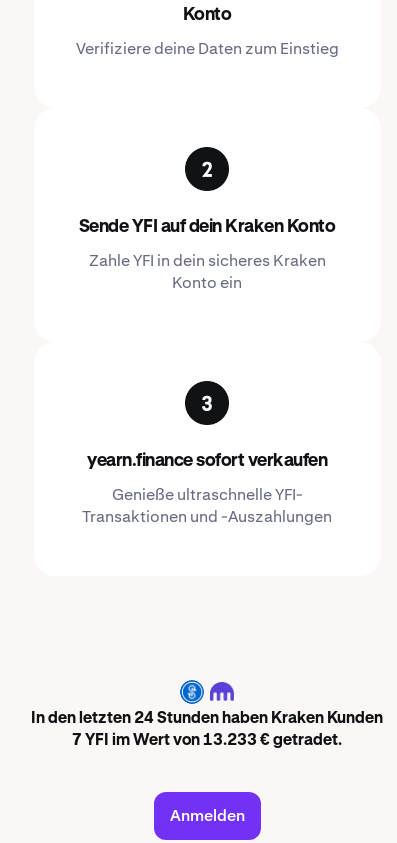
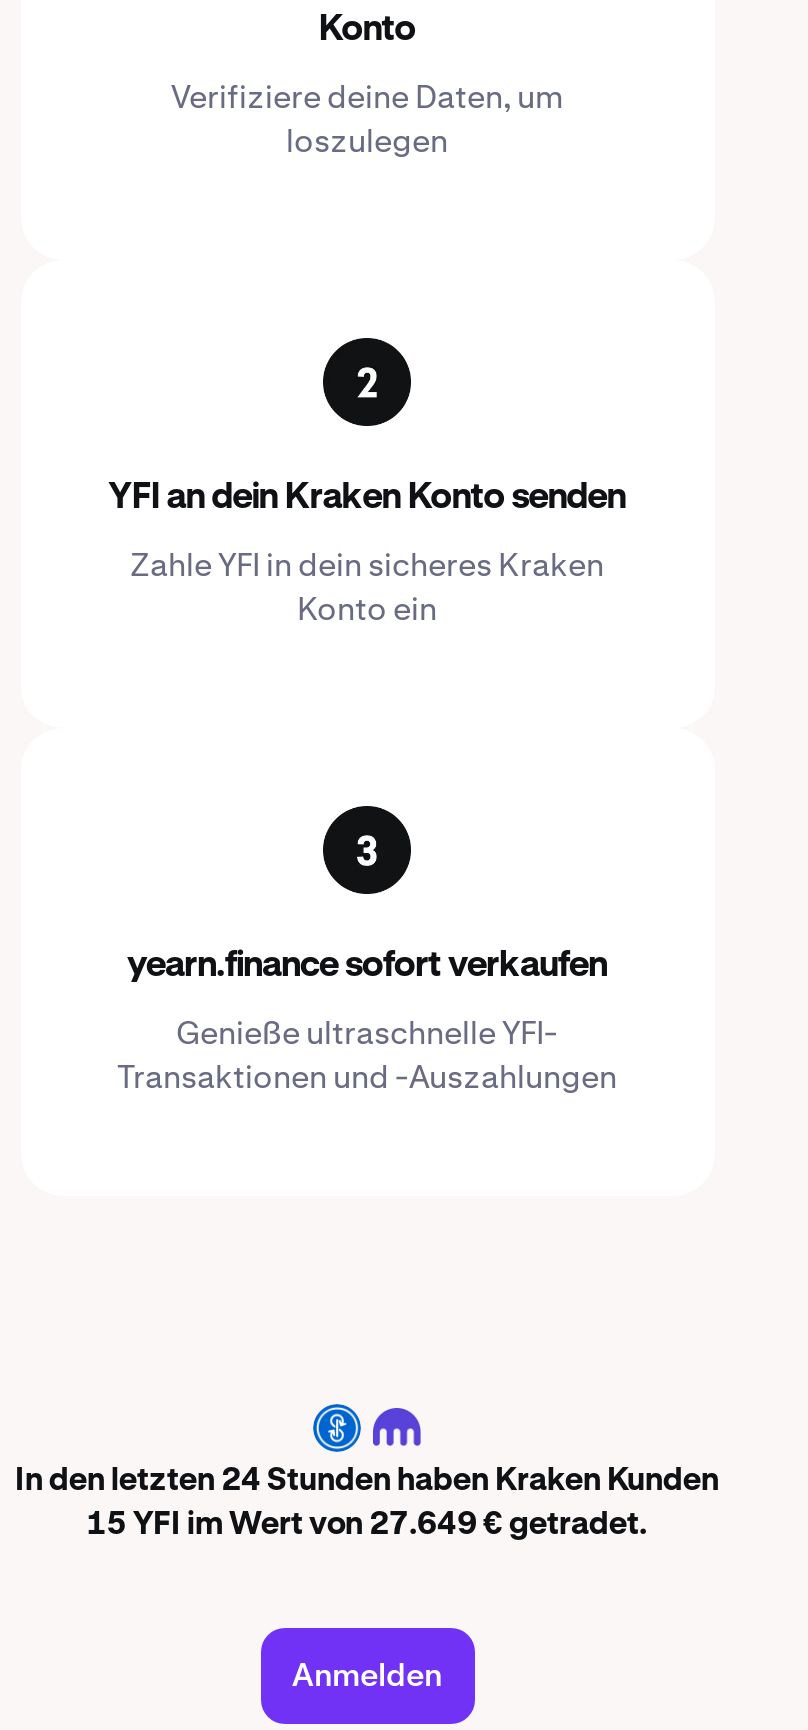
- Verifiziere deine Daten zum Einstieg
+ Verifiziere deine Daten, um
+ loszulegen

- Sende YFI auf dein Kraken Konto
+ YFI an dein Kraken Konto senden

- 7 YFI im Wert von 13.233 € getradet.
+ 15 YFI im Wert von 27.649 € getradet.
